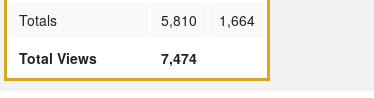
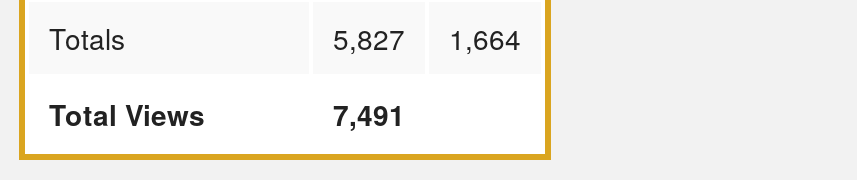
- 5,810 1,664
+ 5,827 1,664

- 7,474
+ 7,491
